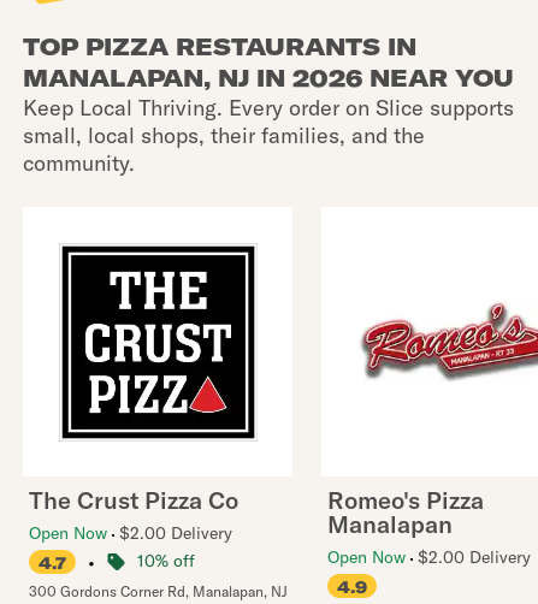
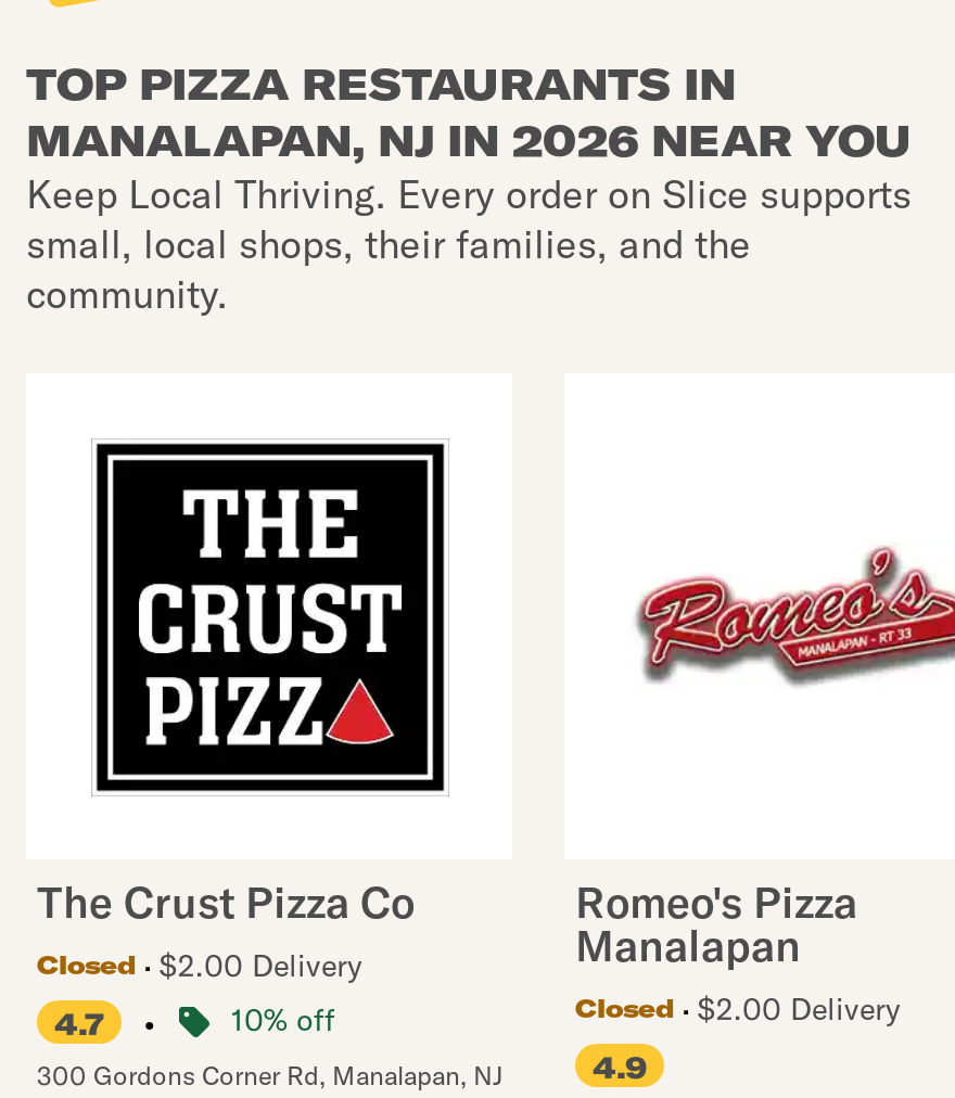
- Open Now $2.00 Delivery
+ Closed
+ $2.00 Delivery

- Open Now $2.00 Delivery
+ Closed
+ $2.00 Delivery
